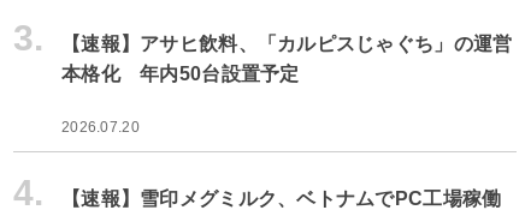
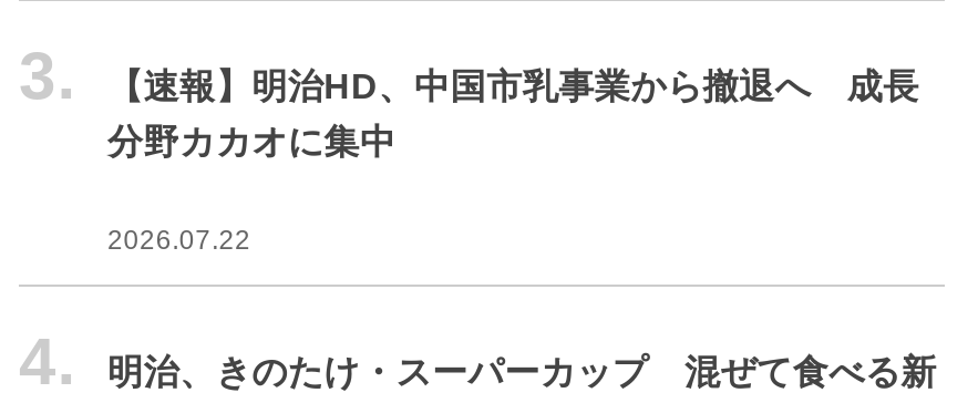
- 【速報】アサヒ飲料、「カルピスじゃぐち」の運営
+ 【速報】明治HD、中国市乳事業から撤退へ 成長

- 本格化 年内50台設置予定
+ 分野カカオに集中

- 2026.07.20
+ 2026.07.22

- 【速報】雪印メグミルク、ベトナムでPC工場稼働
+ 明治、きのたけ・スーパーカップ 混ぜて食べる新
